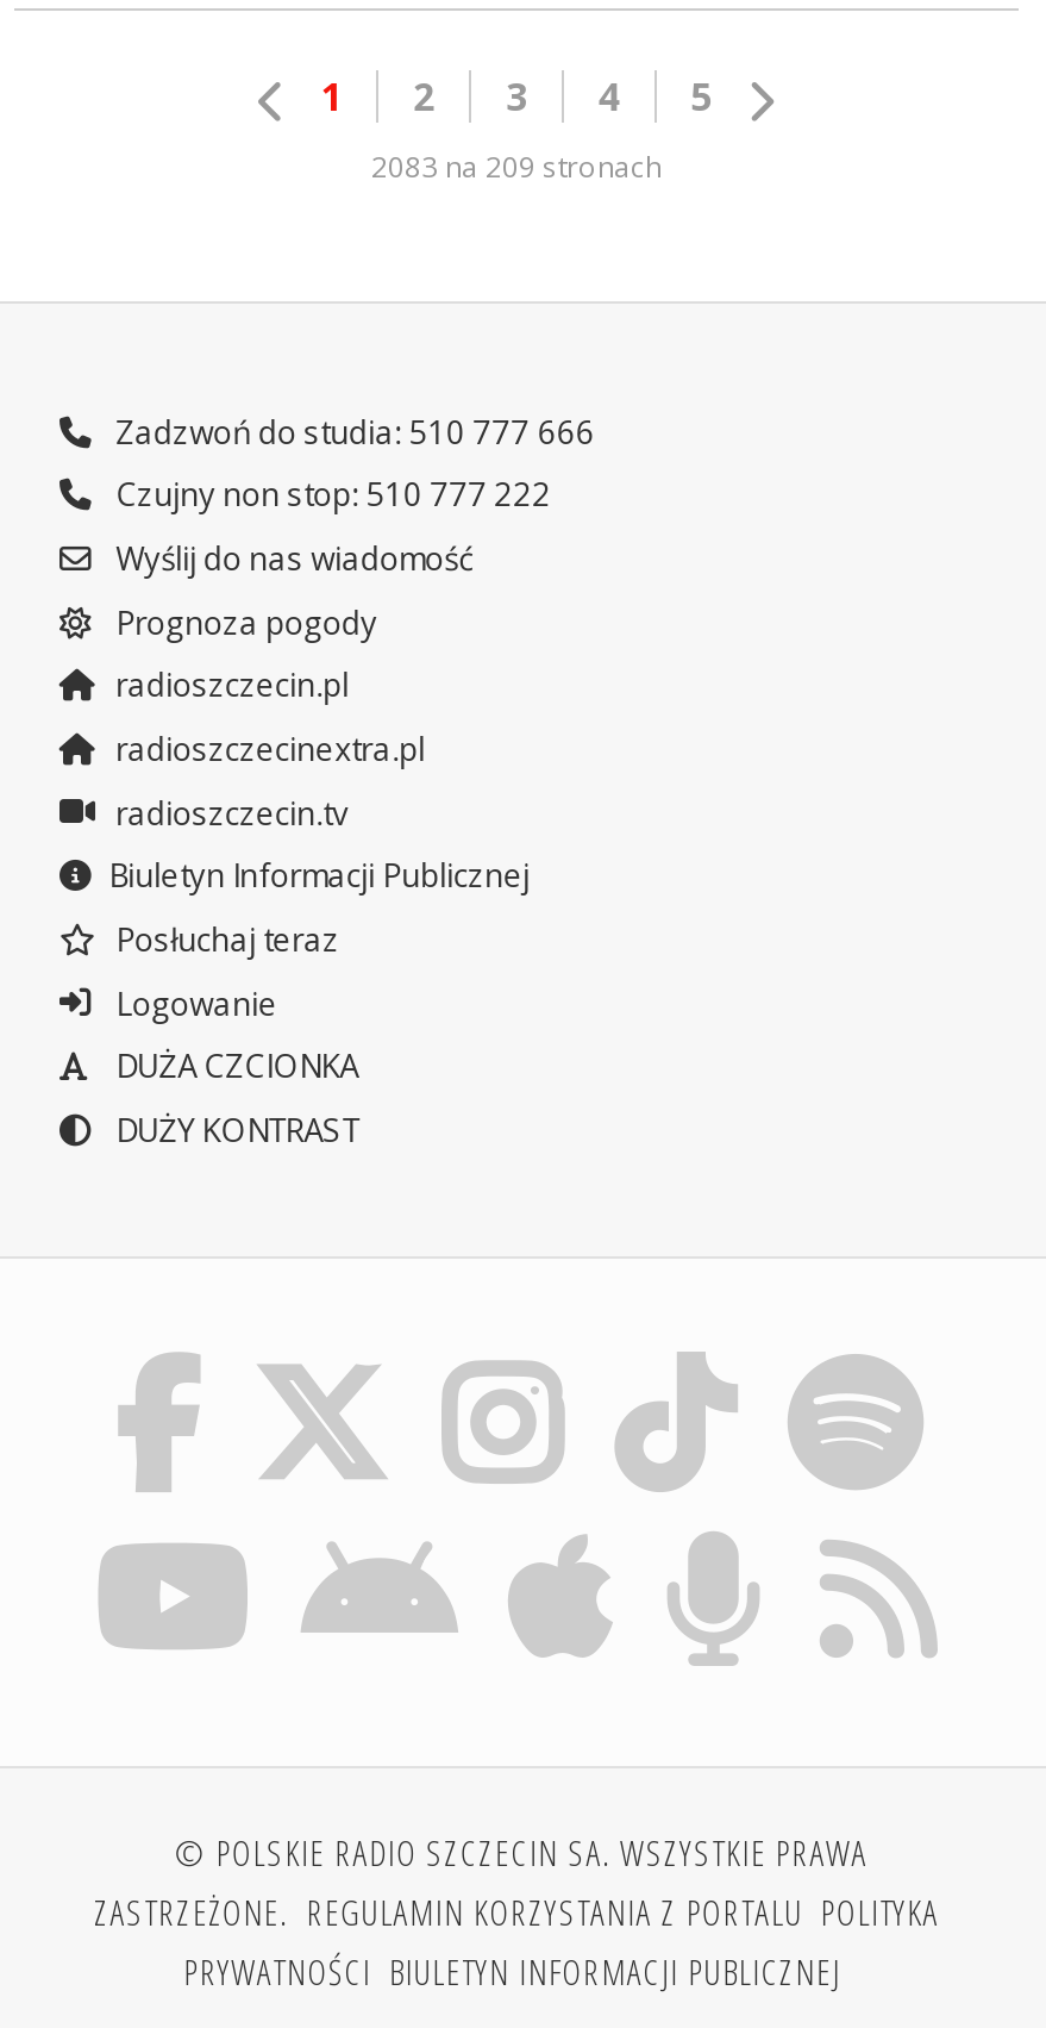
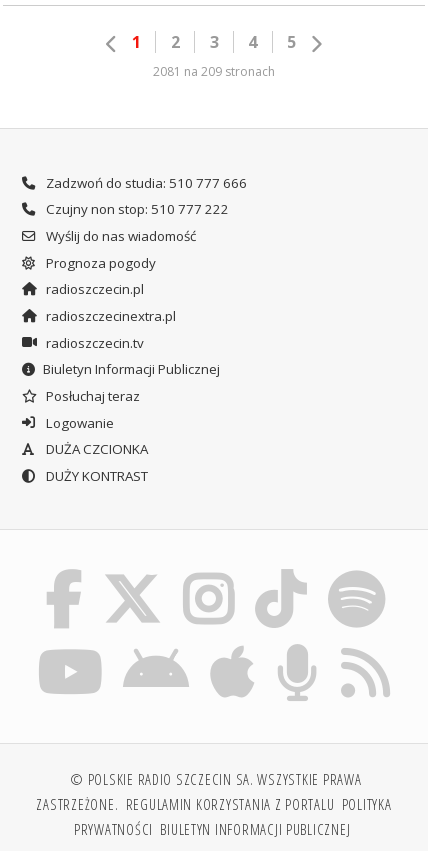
- 2083 na 209 stronach
+ 2081 na 209 stronach
